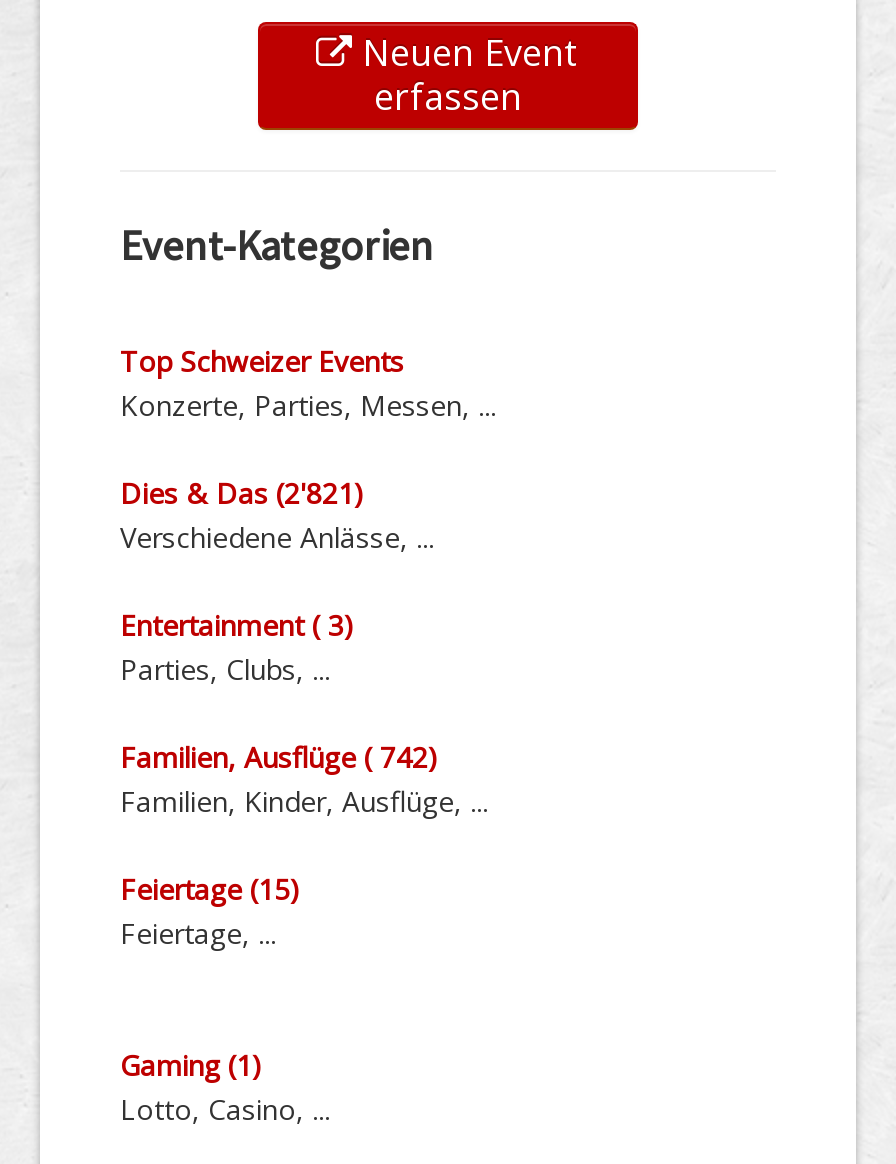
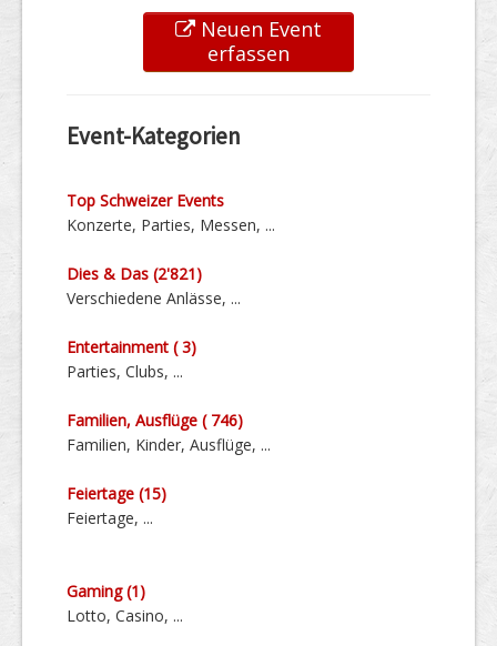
- Familien, Ausflüge ( 742)
+ Familien, Ausflüge ( 746)
